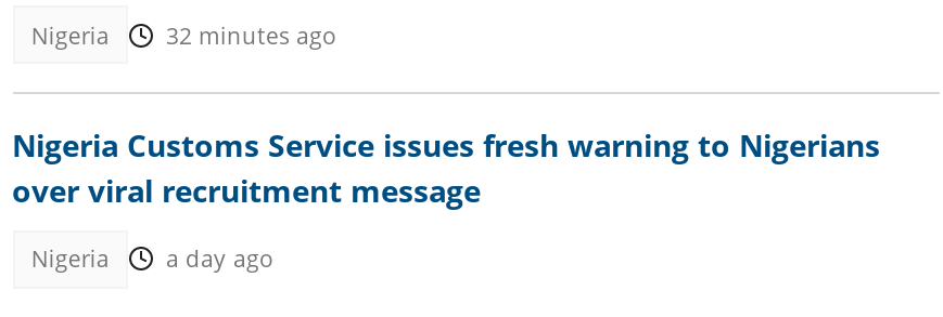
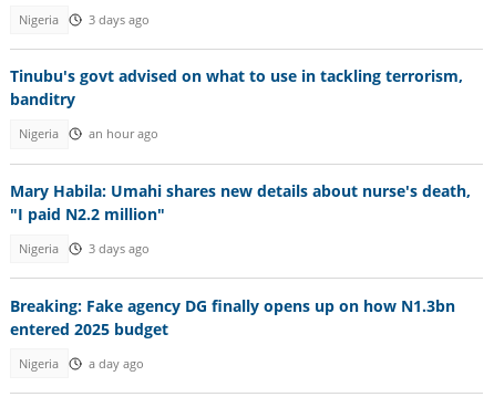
- 32 minutes ago
- Nigeria Customs Service issues fresh warning to Nigerians
- over viral recruitment message
+ 3 days ago
+ Tinubu's govt advised on what to use in tackling terrorism,
+ banditry
+ Nigeria
+ an hour ago
+ Mary Habila: Umahi shares new details about nurse's death,
+ "I paid N2.2 million"
+ Nigeria
+ 3 days ago
+ Breaking: Fake agency DG finally opens up on how N1.3bn
+ entered 2025 budget
